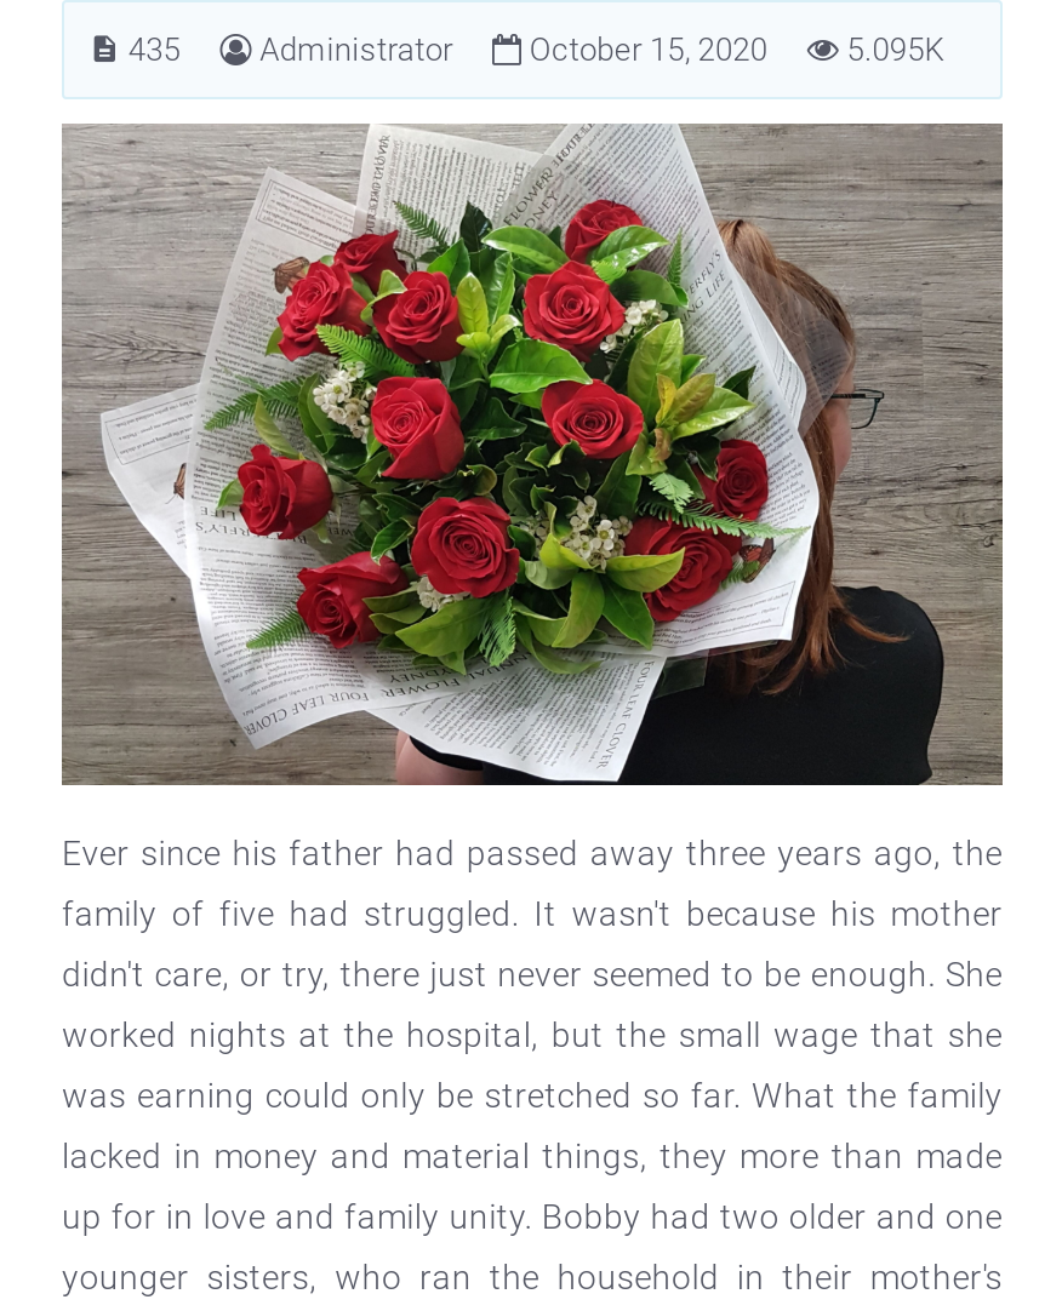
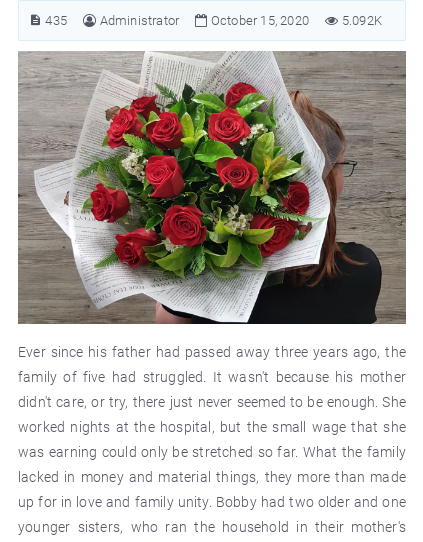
- Administrator October 15, 2020 5.095K
+ Administrator October 15, 2020 5.092K
